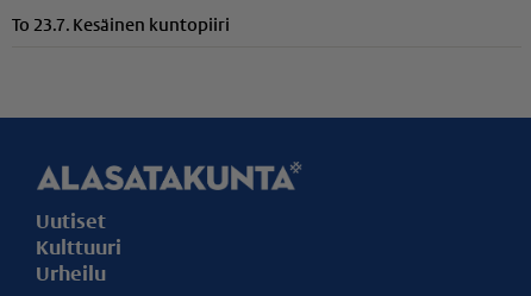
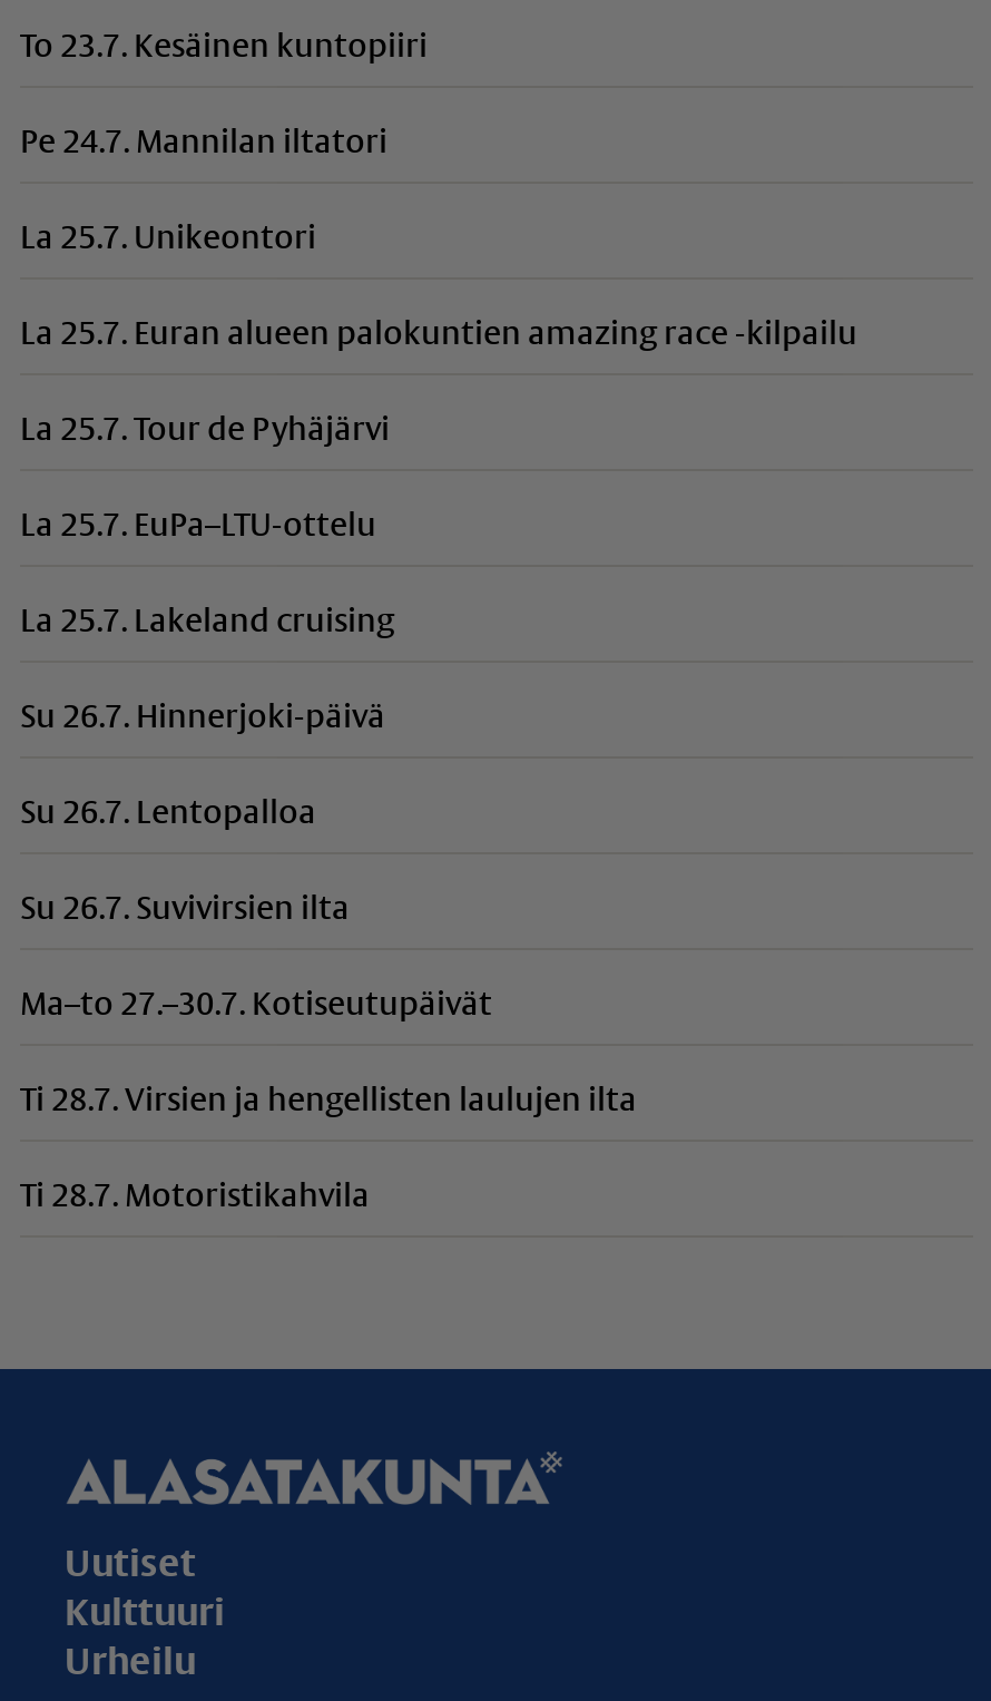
+ Pe 24.7. Mannilan iltatori
+ La 25.7. Unikeontori
+ La 25.7. Euran alueen palokuntien amazing race -kilpailu
+ La 25.7. Tour de Pyhäjärvi
+ La 25.7. EuPa–LTU-ottelu
+ La 25.7. Lakeland cruising
+ Su 26.7. Hinnerjoki-päivä
+ Su 26.7. Lentopalloa
+ Su 26.7. Suvivirsien ilta
+ Ma–to 27.–30.7. Kotiseutupäivät
+ Ti 28.7. Virsien ja hengellisten laulujen ilta
+ Ti 28.7. Motoristikahvila
